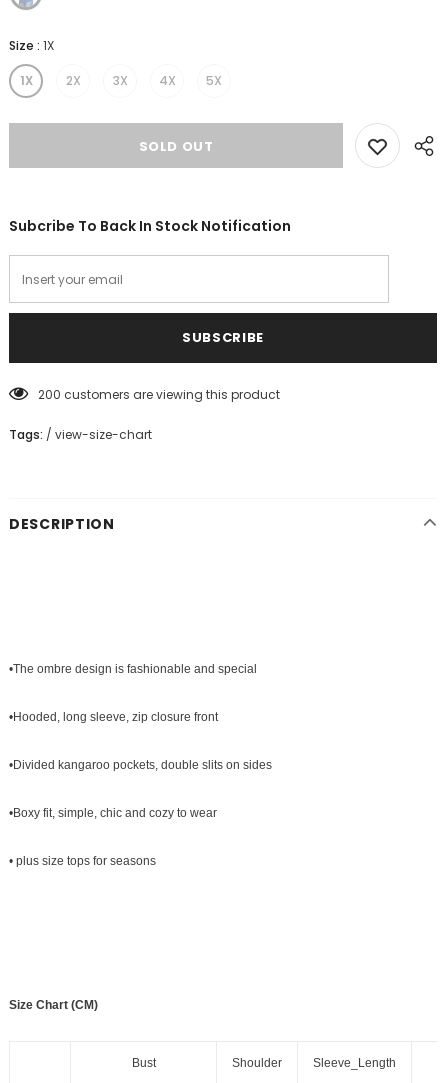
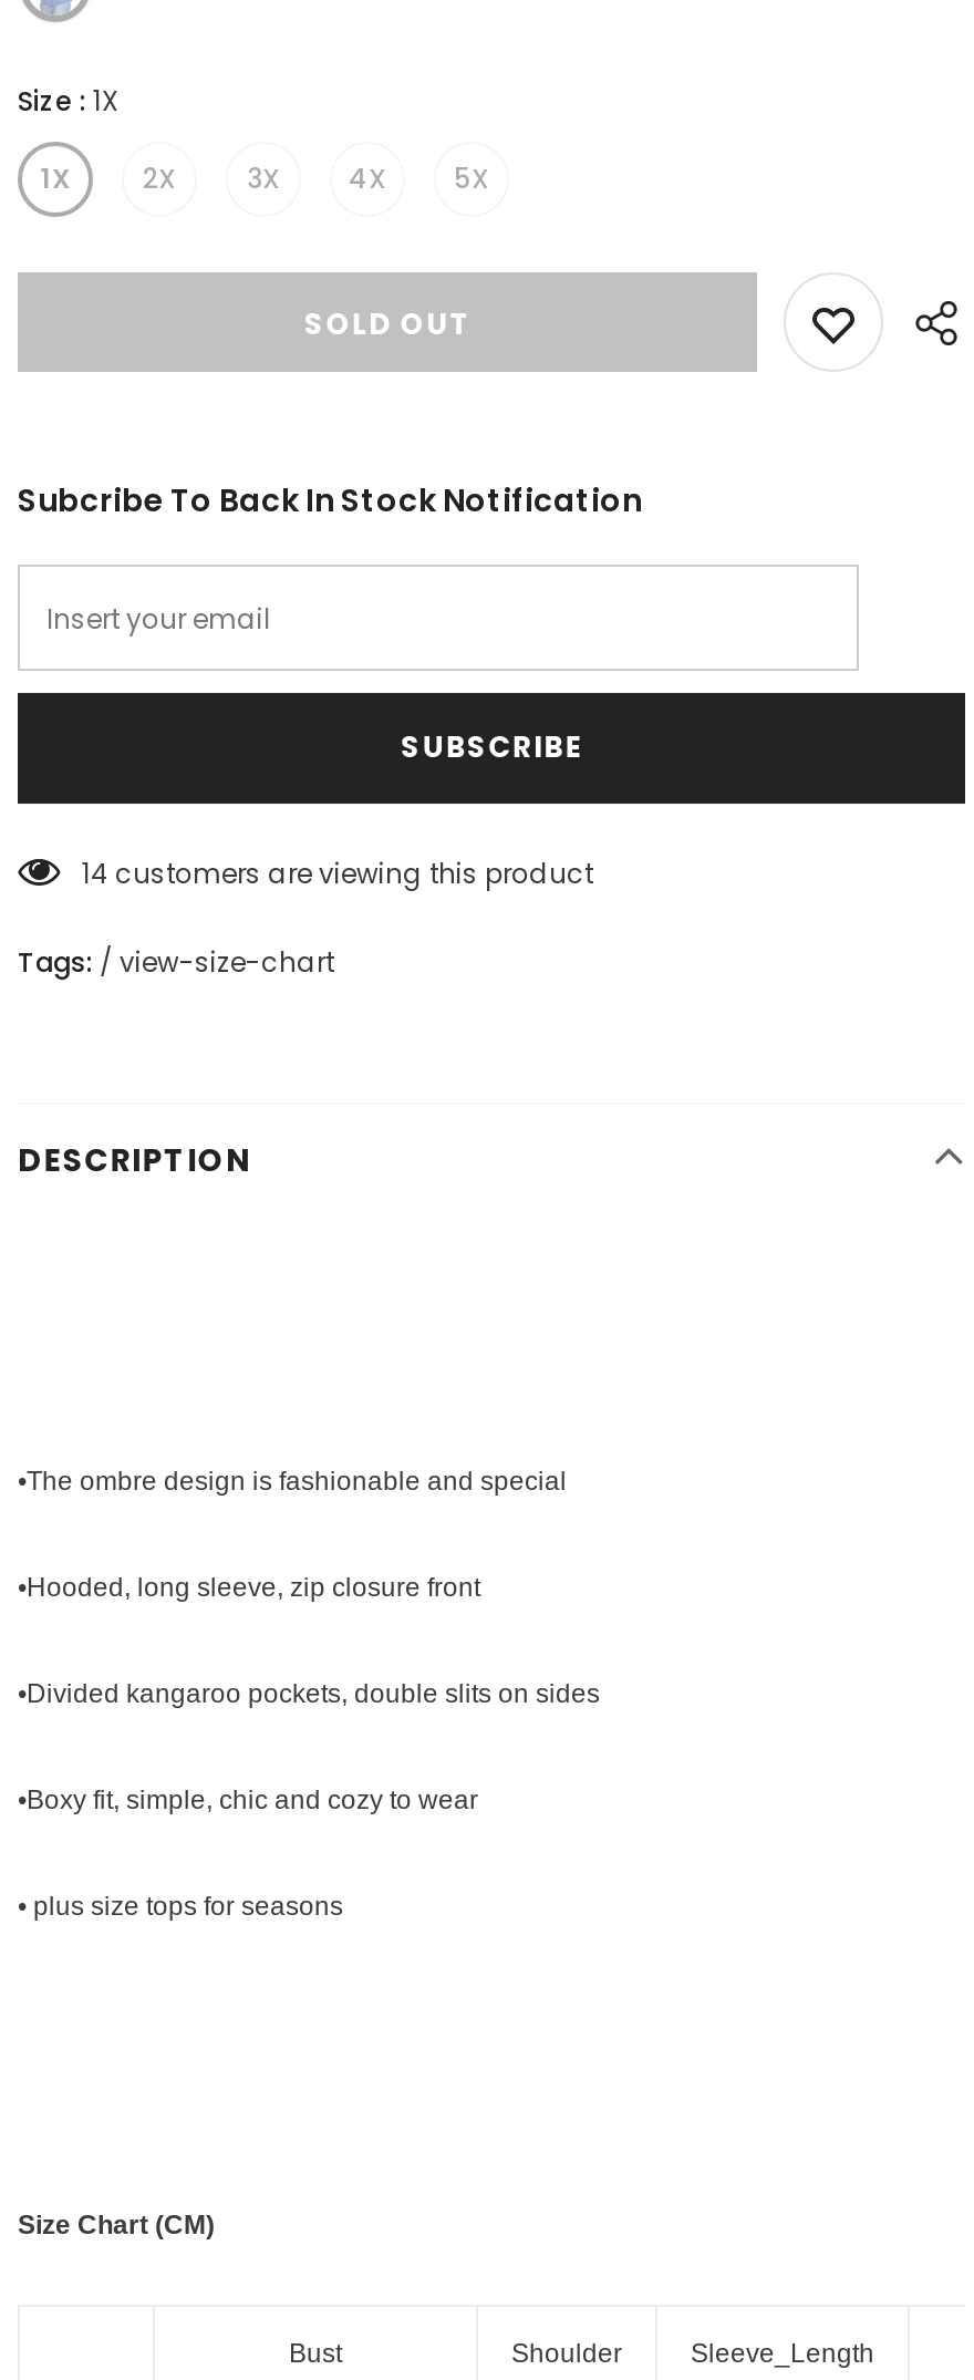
- 200 customers are viewing this product
+ 14 customers are viewing this product
